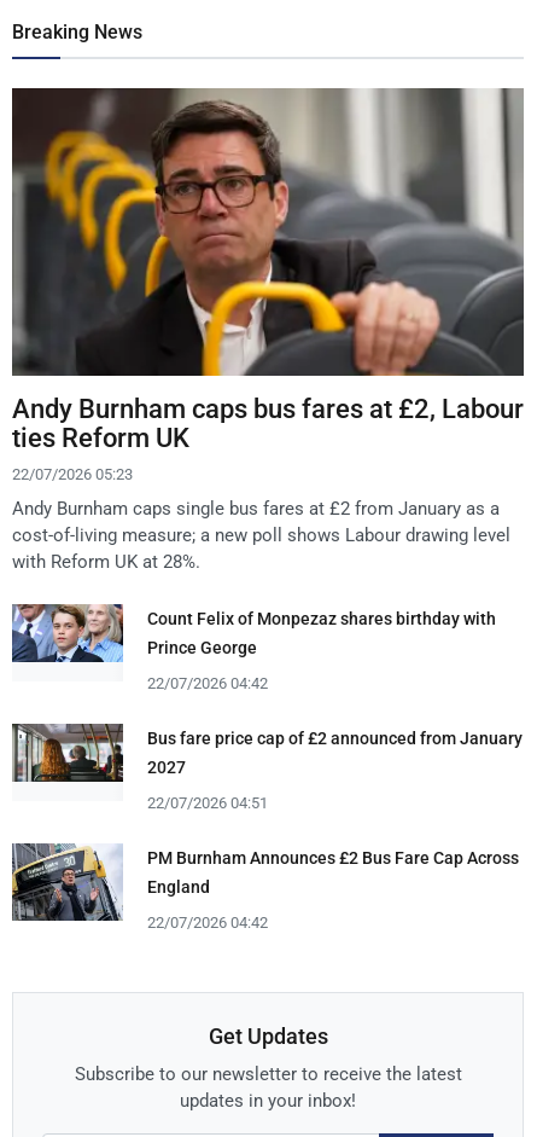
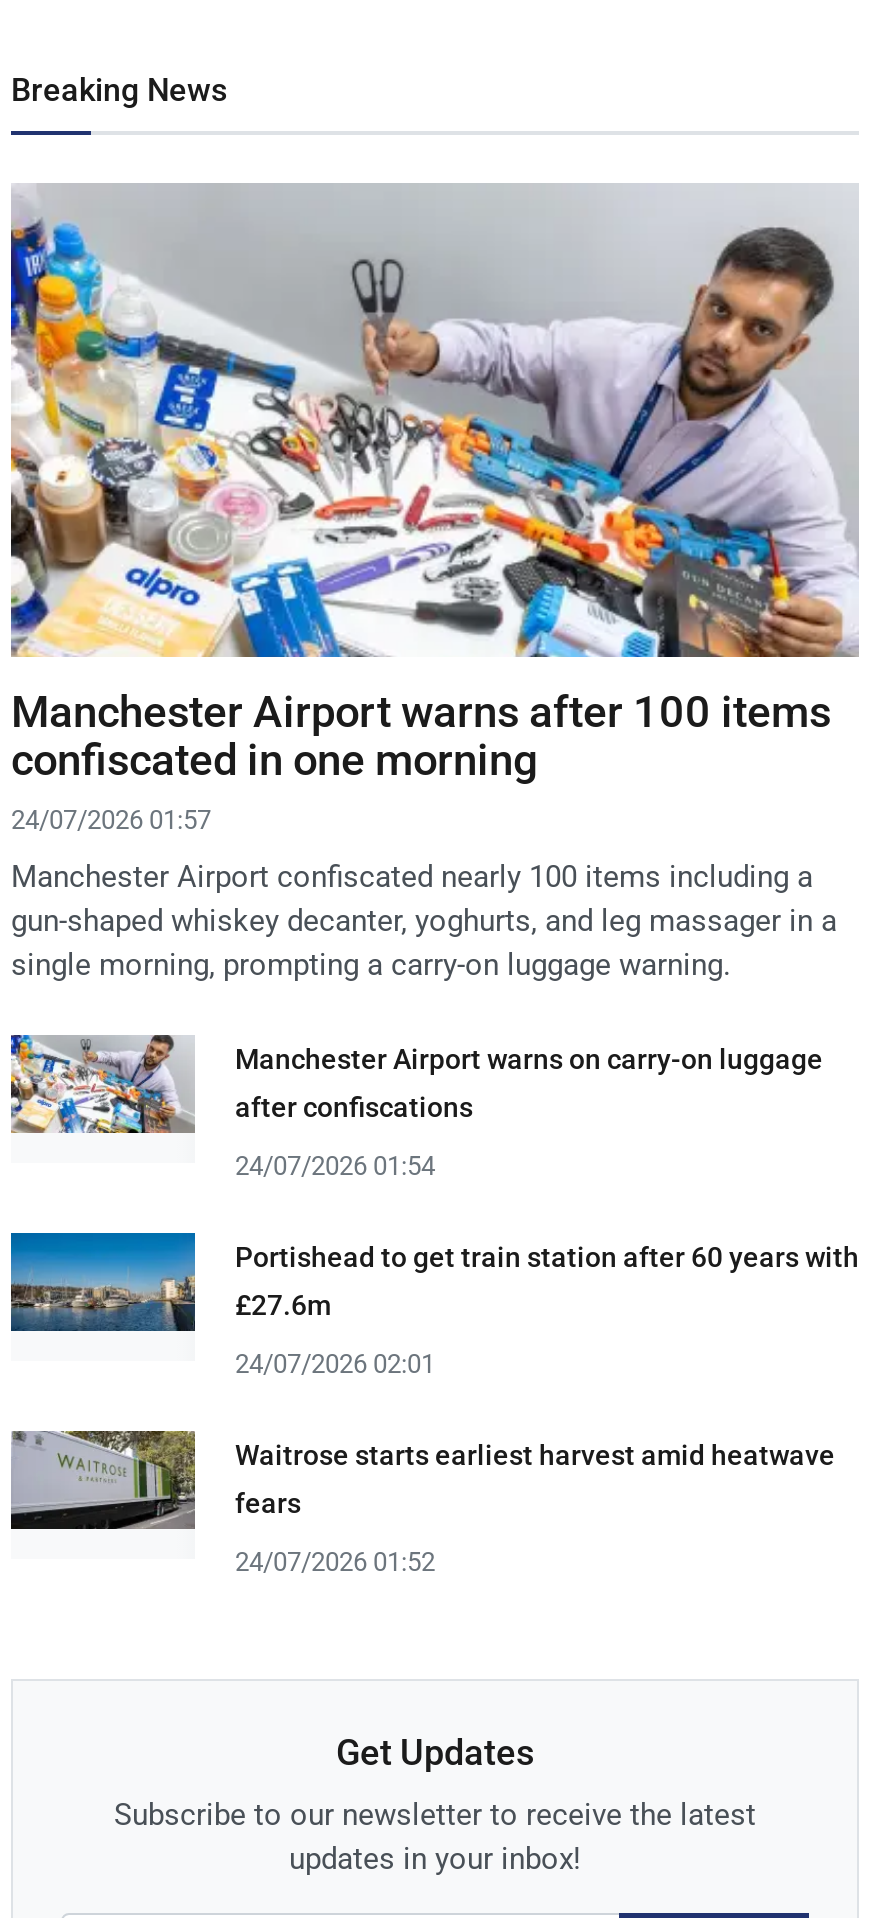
- [image]
- Andy Burnham caps bus fares at £2, Labour
- ties Reform UK
- 22/07/2026 05:23
+ [image]
+ Manchester Airport warns after 100 items
+ confiscated in one morning
+ 24/07/2026 01:57

- Andy Burnham caps single bus fares at £2 from January as a
- cost-of-living measure; a new poll shows Labour drawing level
- with Reform UK at 28%.
+ Manchester Airport confiscated nearly 100 items including a
+ gun-shaped whiskey decanter, yoghurts, and leg massager in a
+ single morning, prompting a carry-on luggage warning.

- [image]
- Count Felix of Monpezaz shares birthday with
+ [image]
+ Manchester Airport warns on carry-on luggage

- Prince George
+ after confiscations

- 22/07/2026 04:42
+ 24/07/2026 01:54

- [image]
- Bus fare price cap of £2 announced from January
+ [image]
+ Portishead to get train station after 60 years with

- 2027
+ £27.6m

- 22/07/2026 04:51
+ 24/07/2026 02:01

- [image]
- PM Burnham Announces £2 Bus Fare Cap Across
+ [image]
+ Waitrose starts earliest harvest amid heatwave

- England
+ fears

- 22/07/2026 04:42
+ 24/07/2026 01:52
